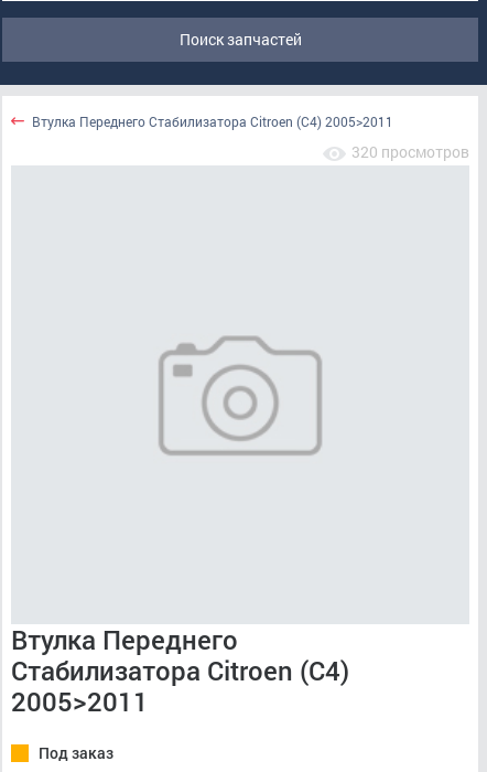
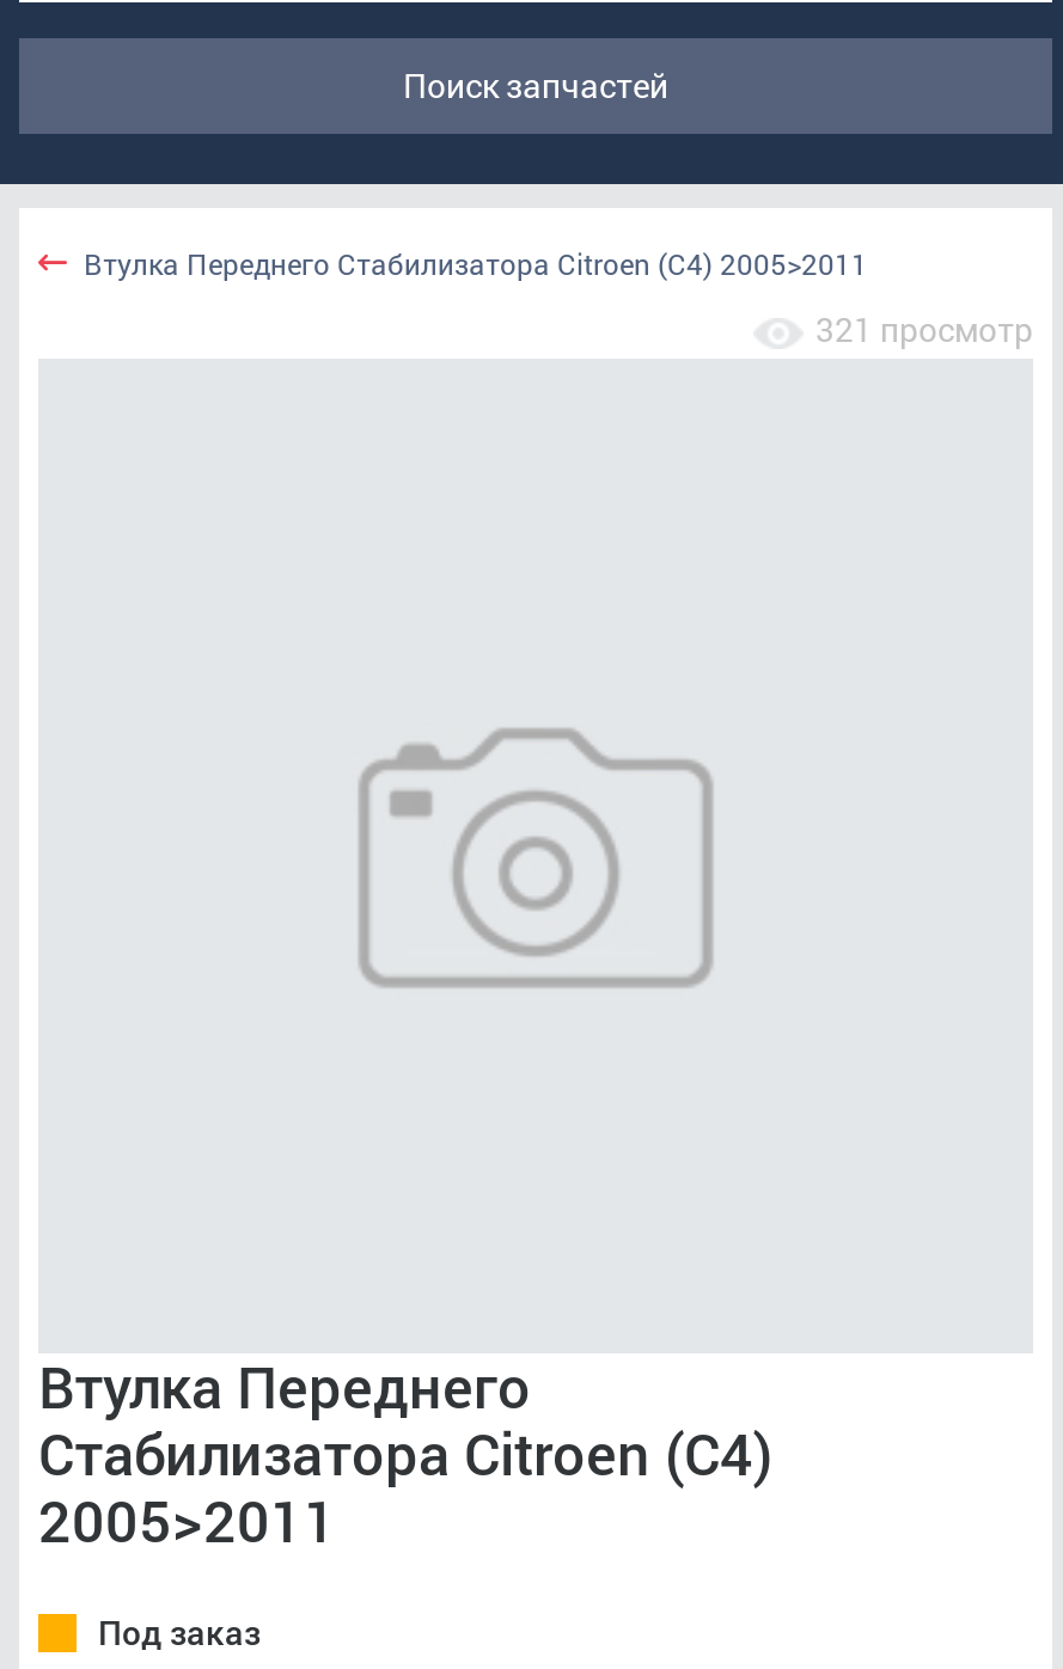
- 320 просмотров
+ 321 просмотр
